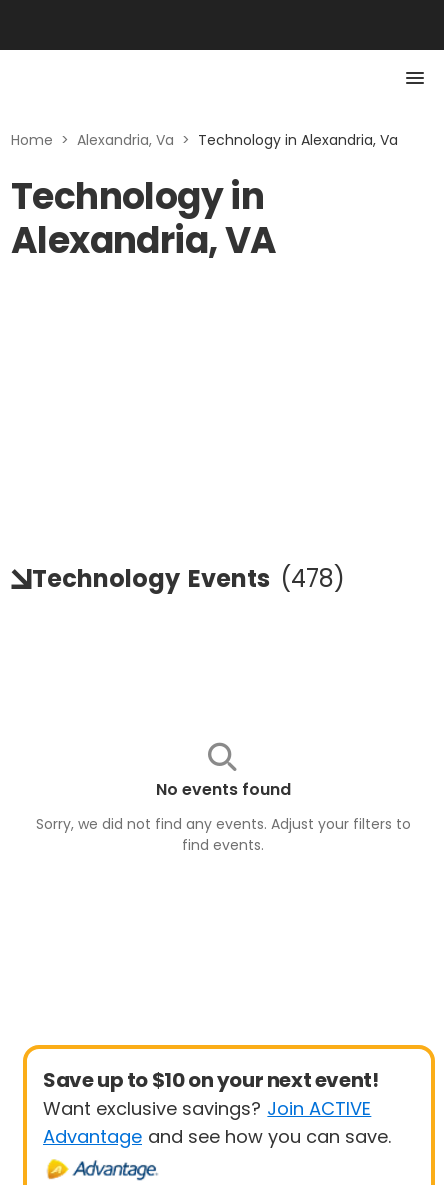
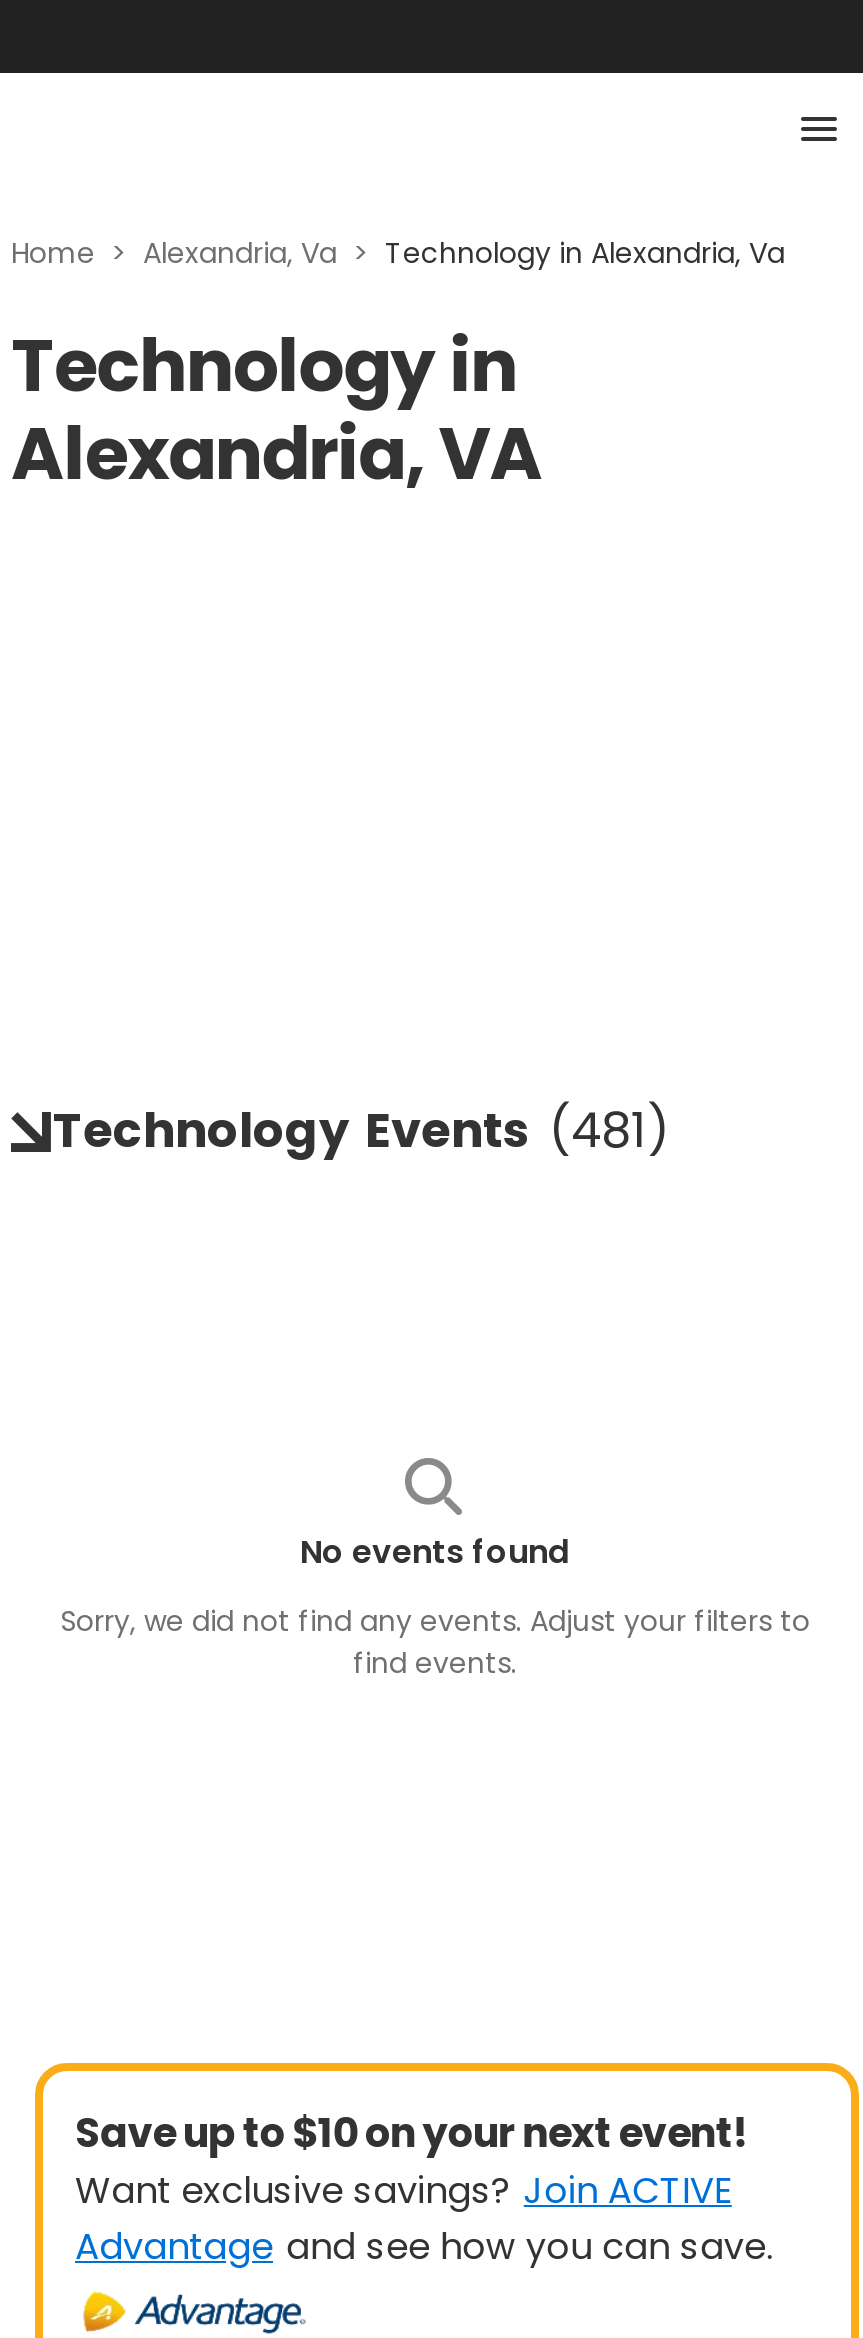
- Technology Events (478)
+ Technology Events (481)
